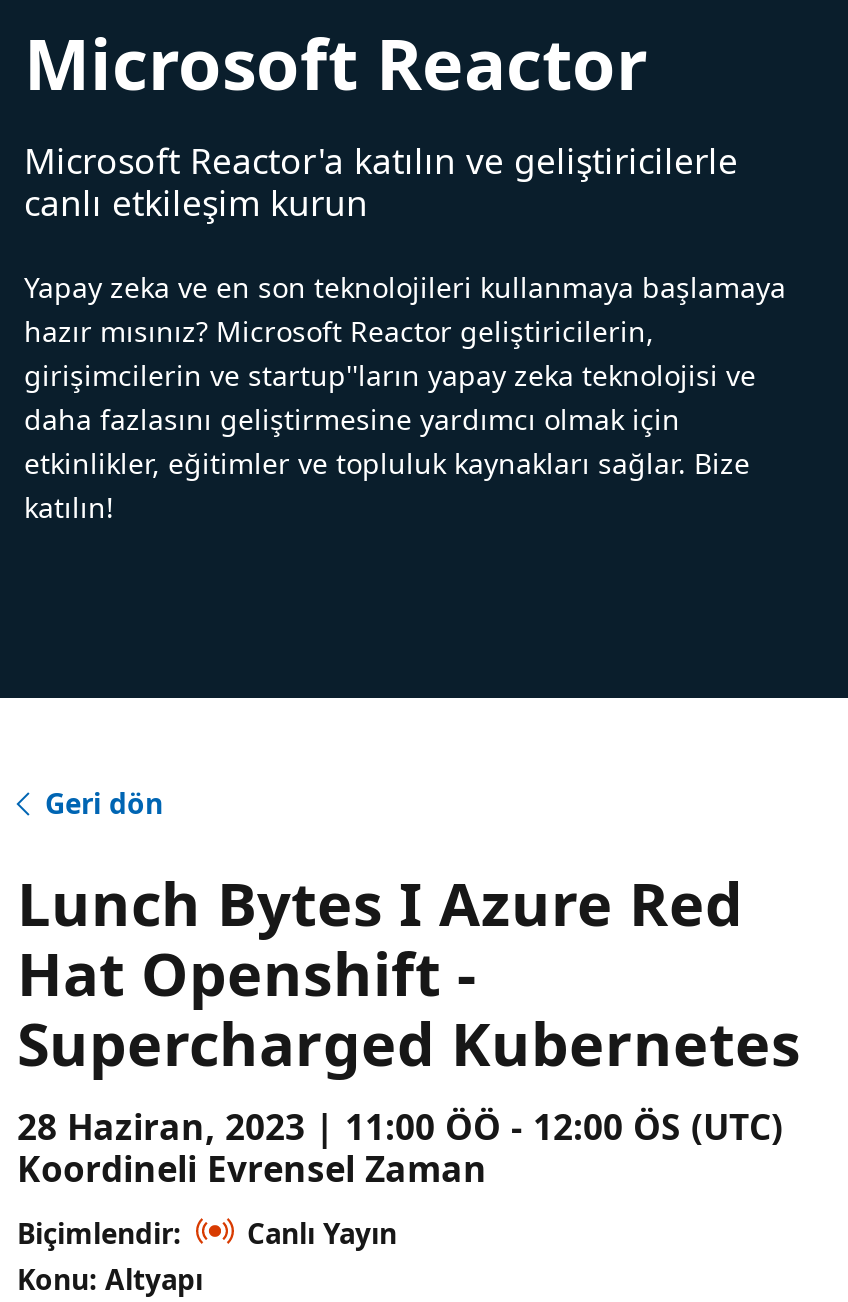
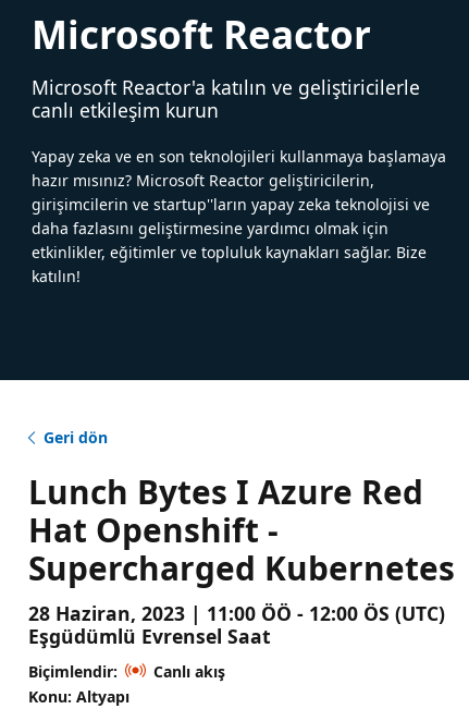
- Koordineli Evrensel Zaman
+ Eşgüdümlü Evrensel Saat

- Canlı Yayın
+ Canlı akış
